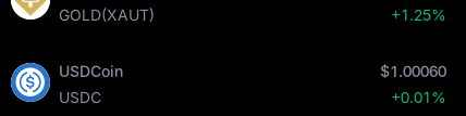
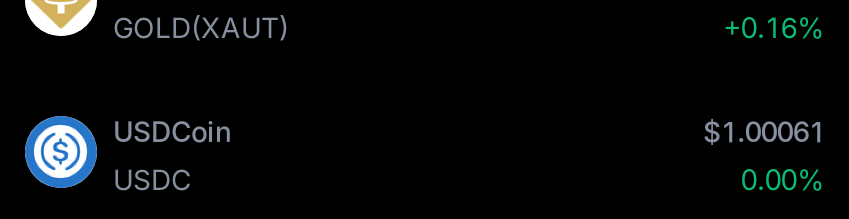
- +1.25%
+ +0.16%

- $1.00060
+ $1.00061

- +0.01%
+ 0.00%
